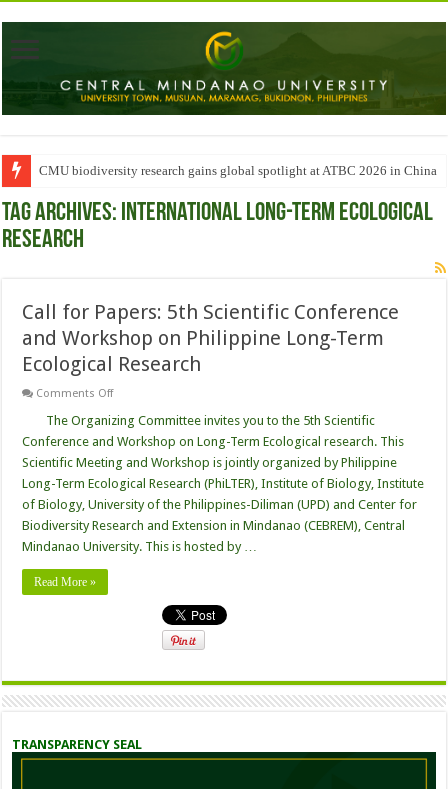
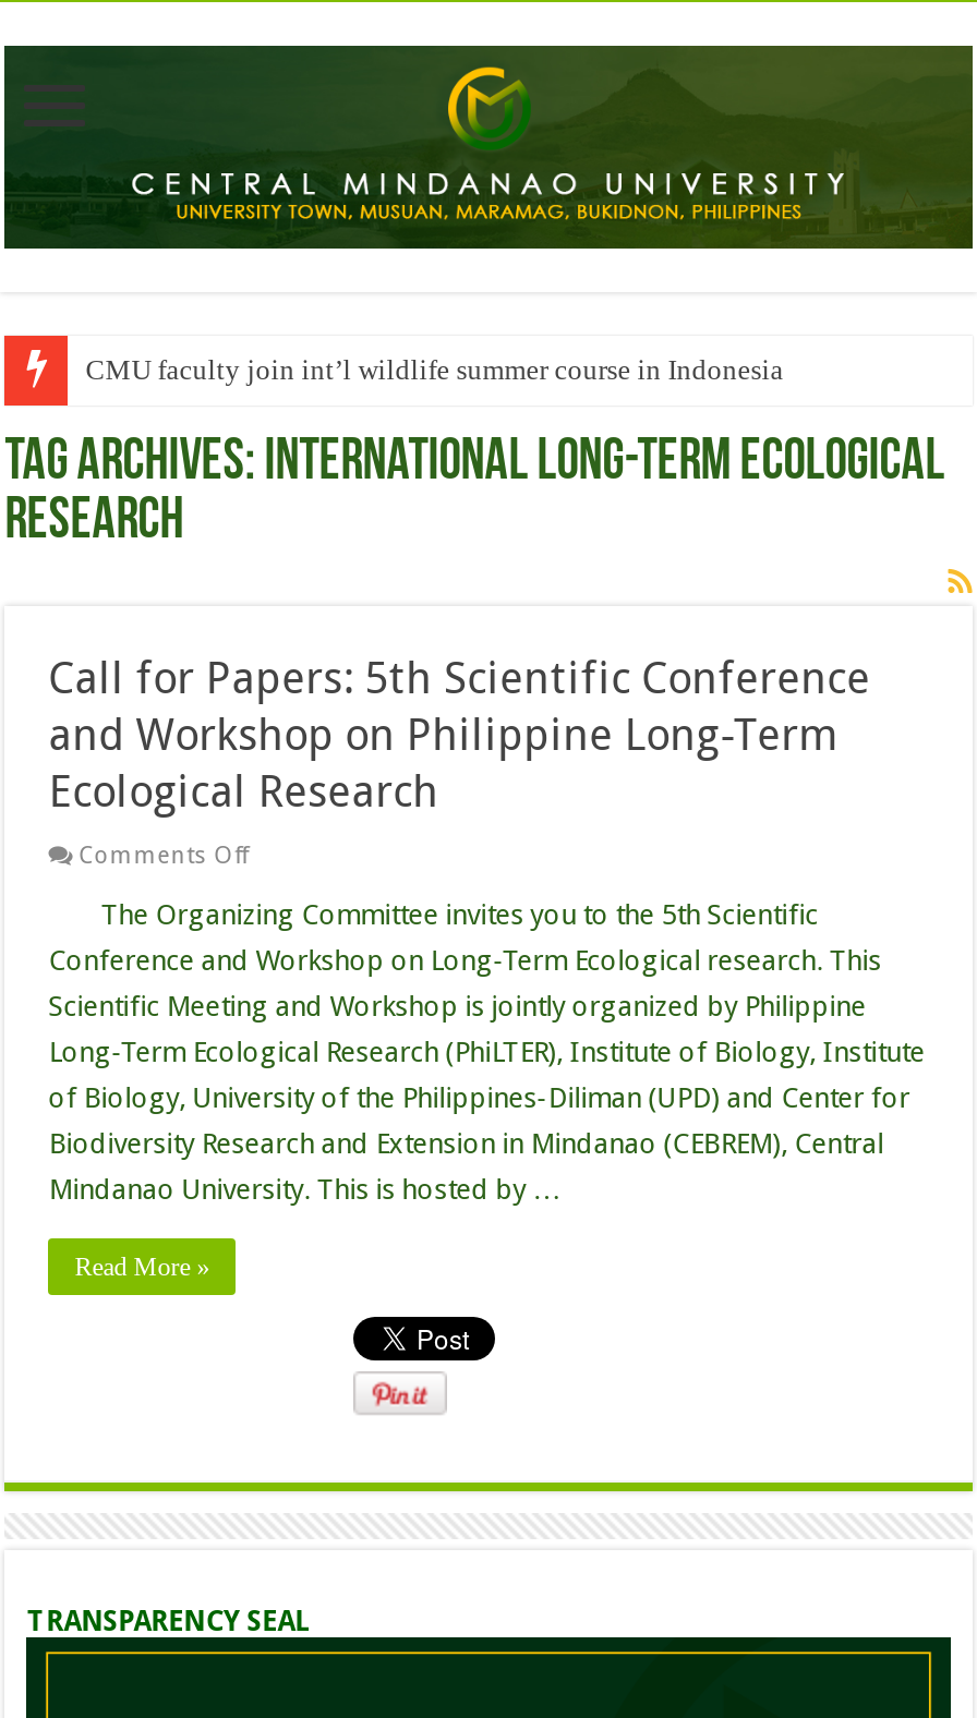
- CMU biodiversity research gains global spotlight at ATBC 2026 in China
+ CMU faculty join int’l wildlife summer course in Indonesia
